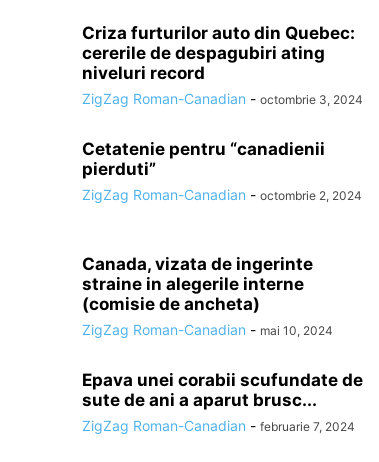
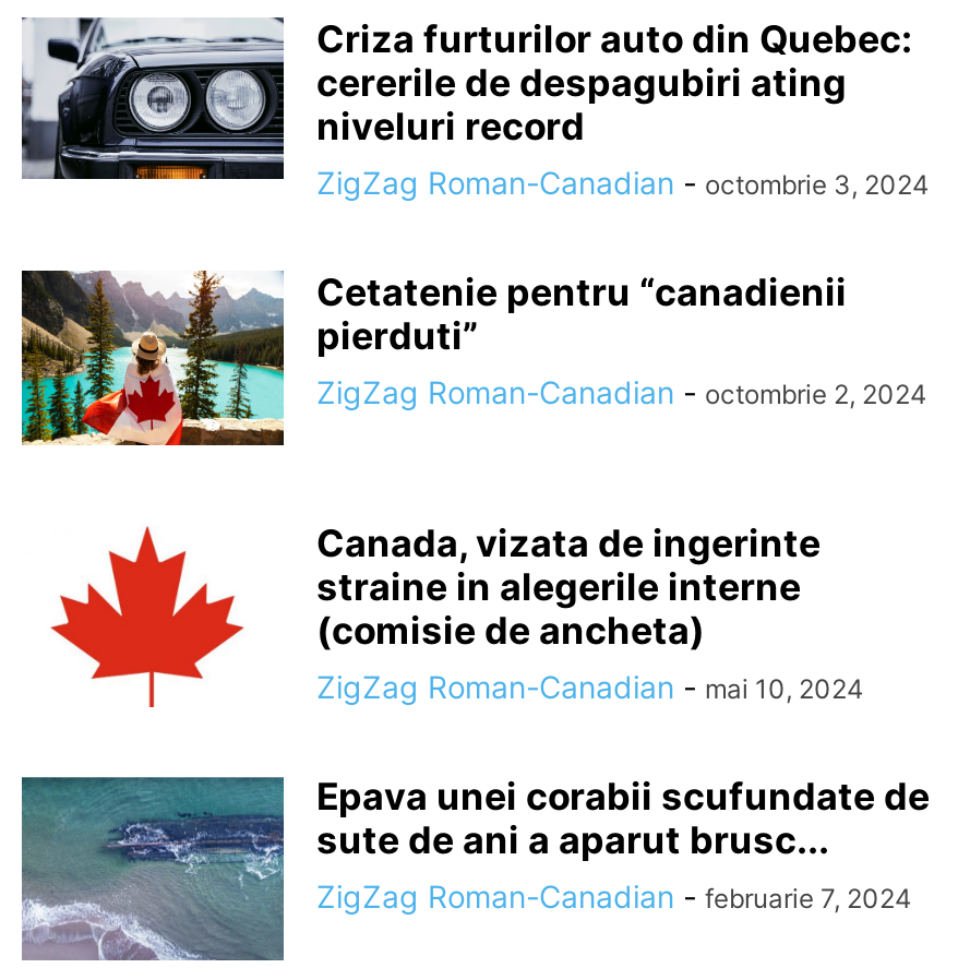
+ [image]

+ [image]

+ [image]

+ [image]
